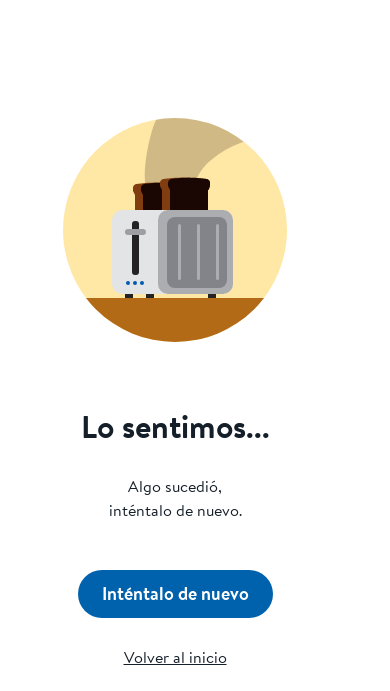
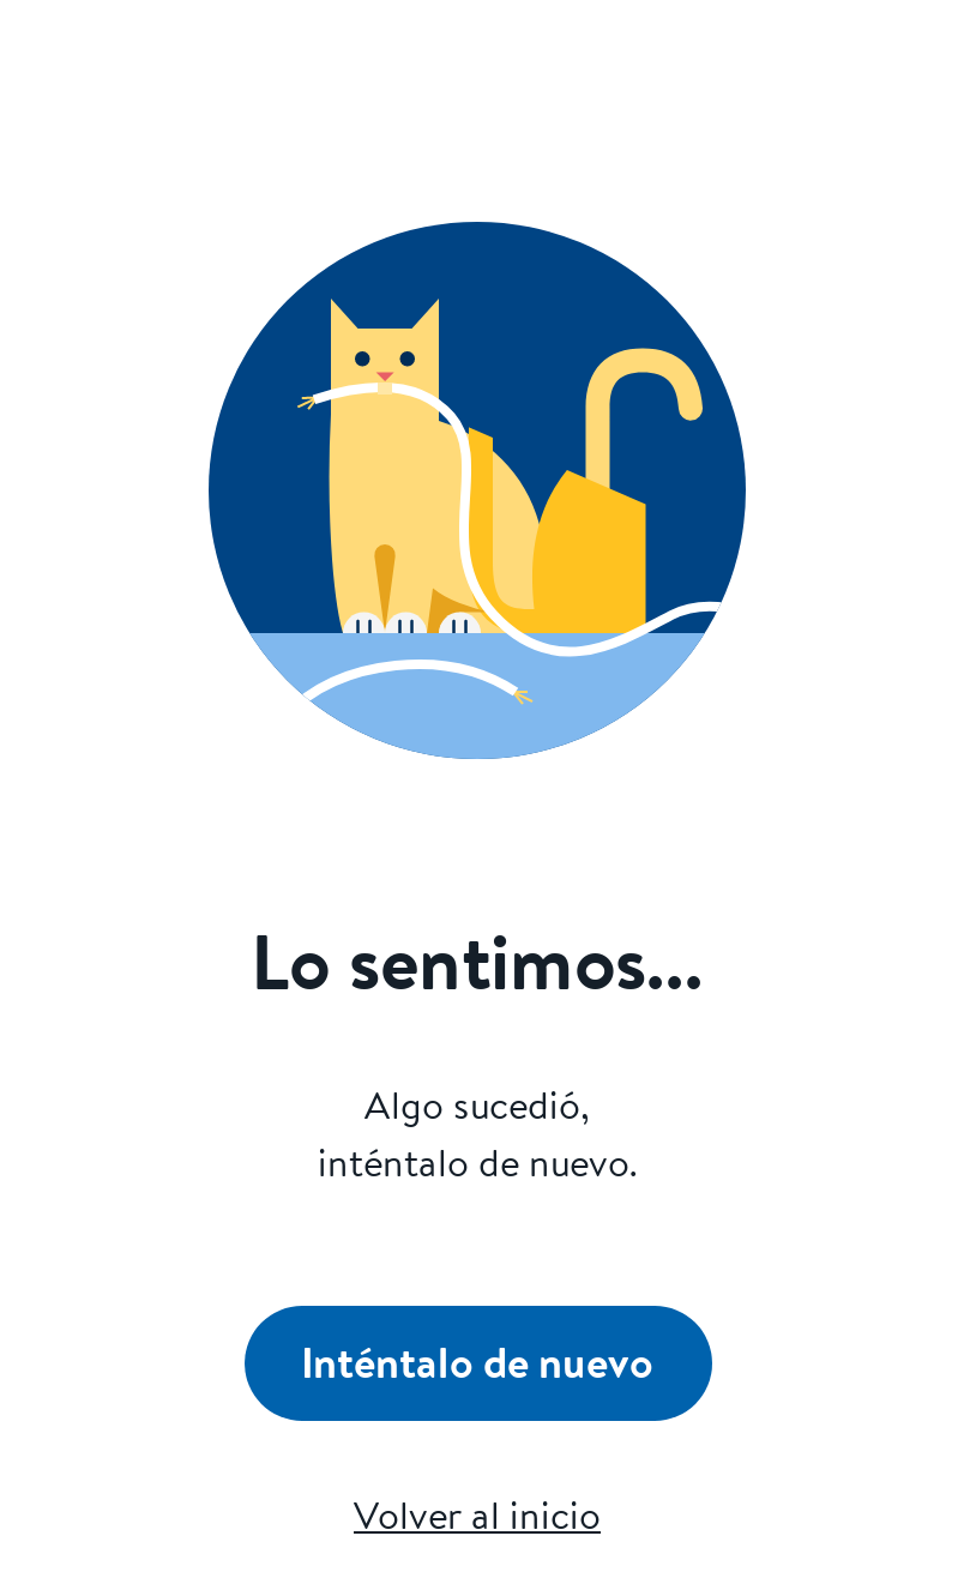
- [image]
+ [image]
